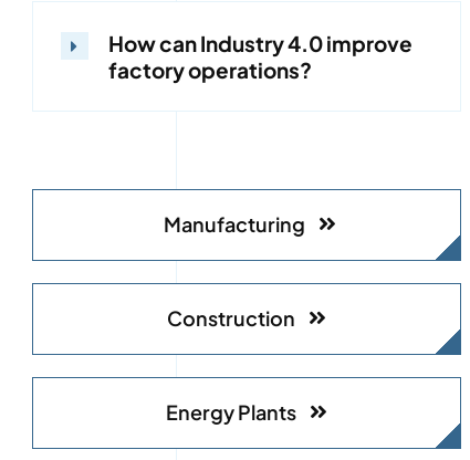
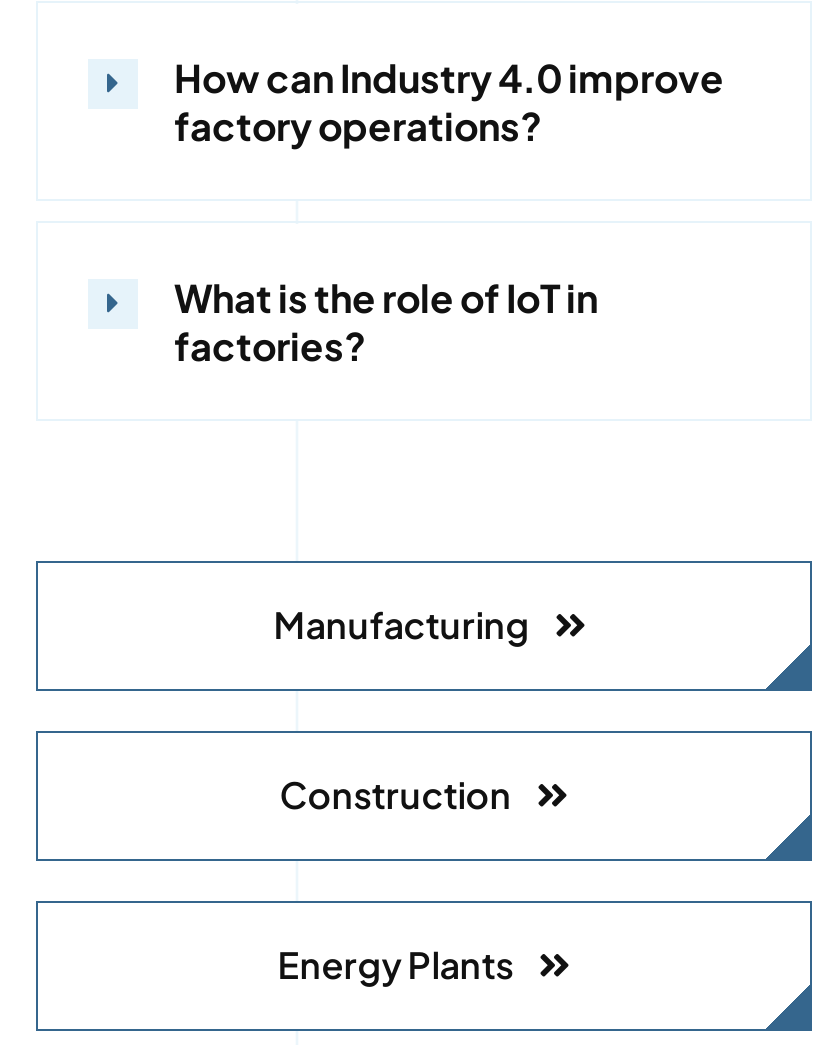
+ What is the role of IoT in
+ factories?
